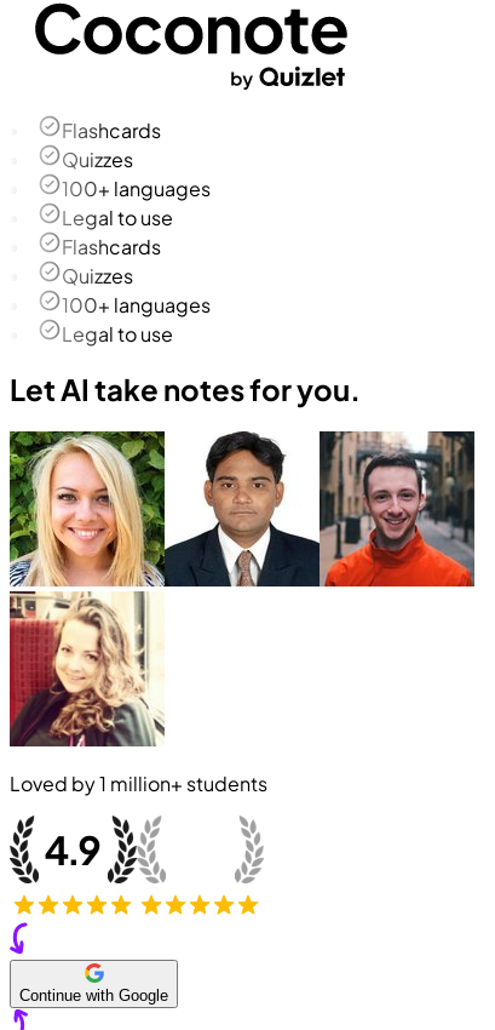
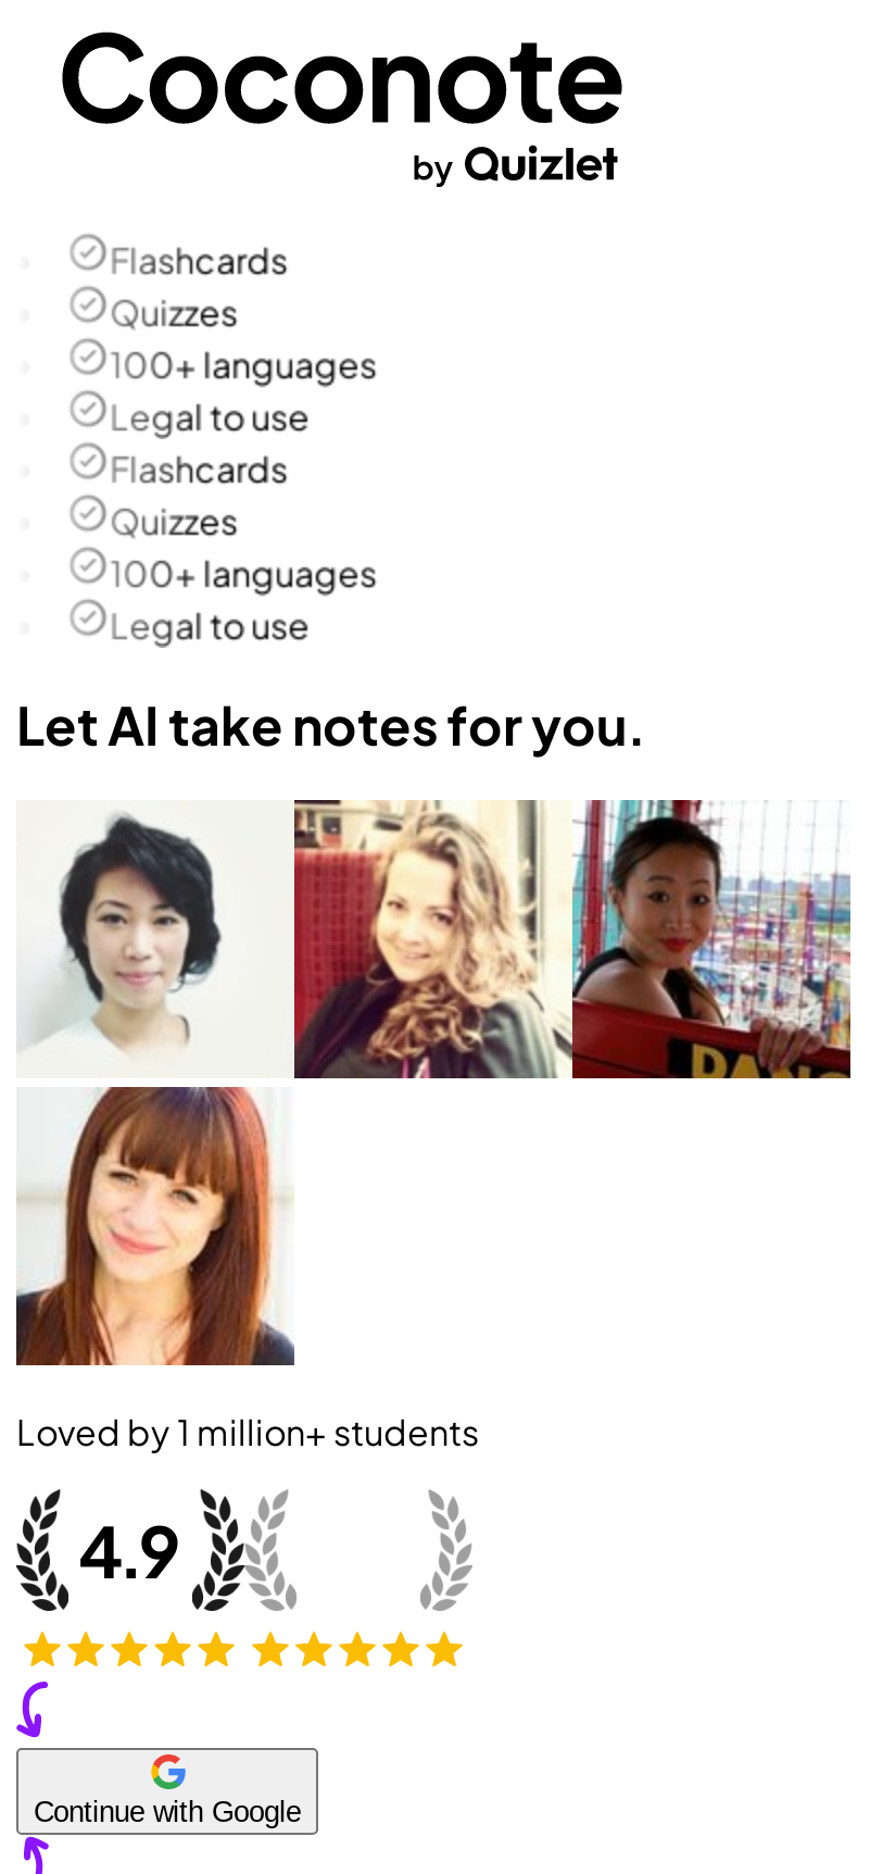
- [image]
+ [image]
